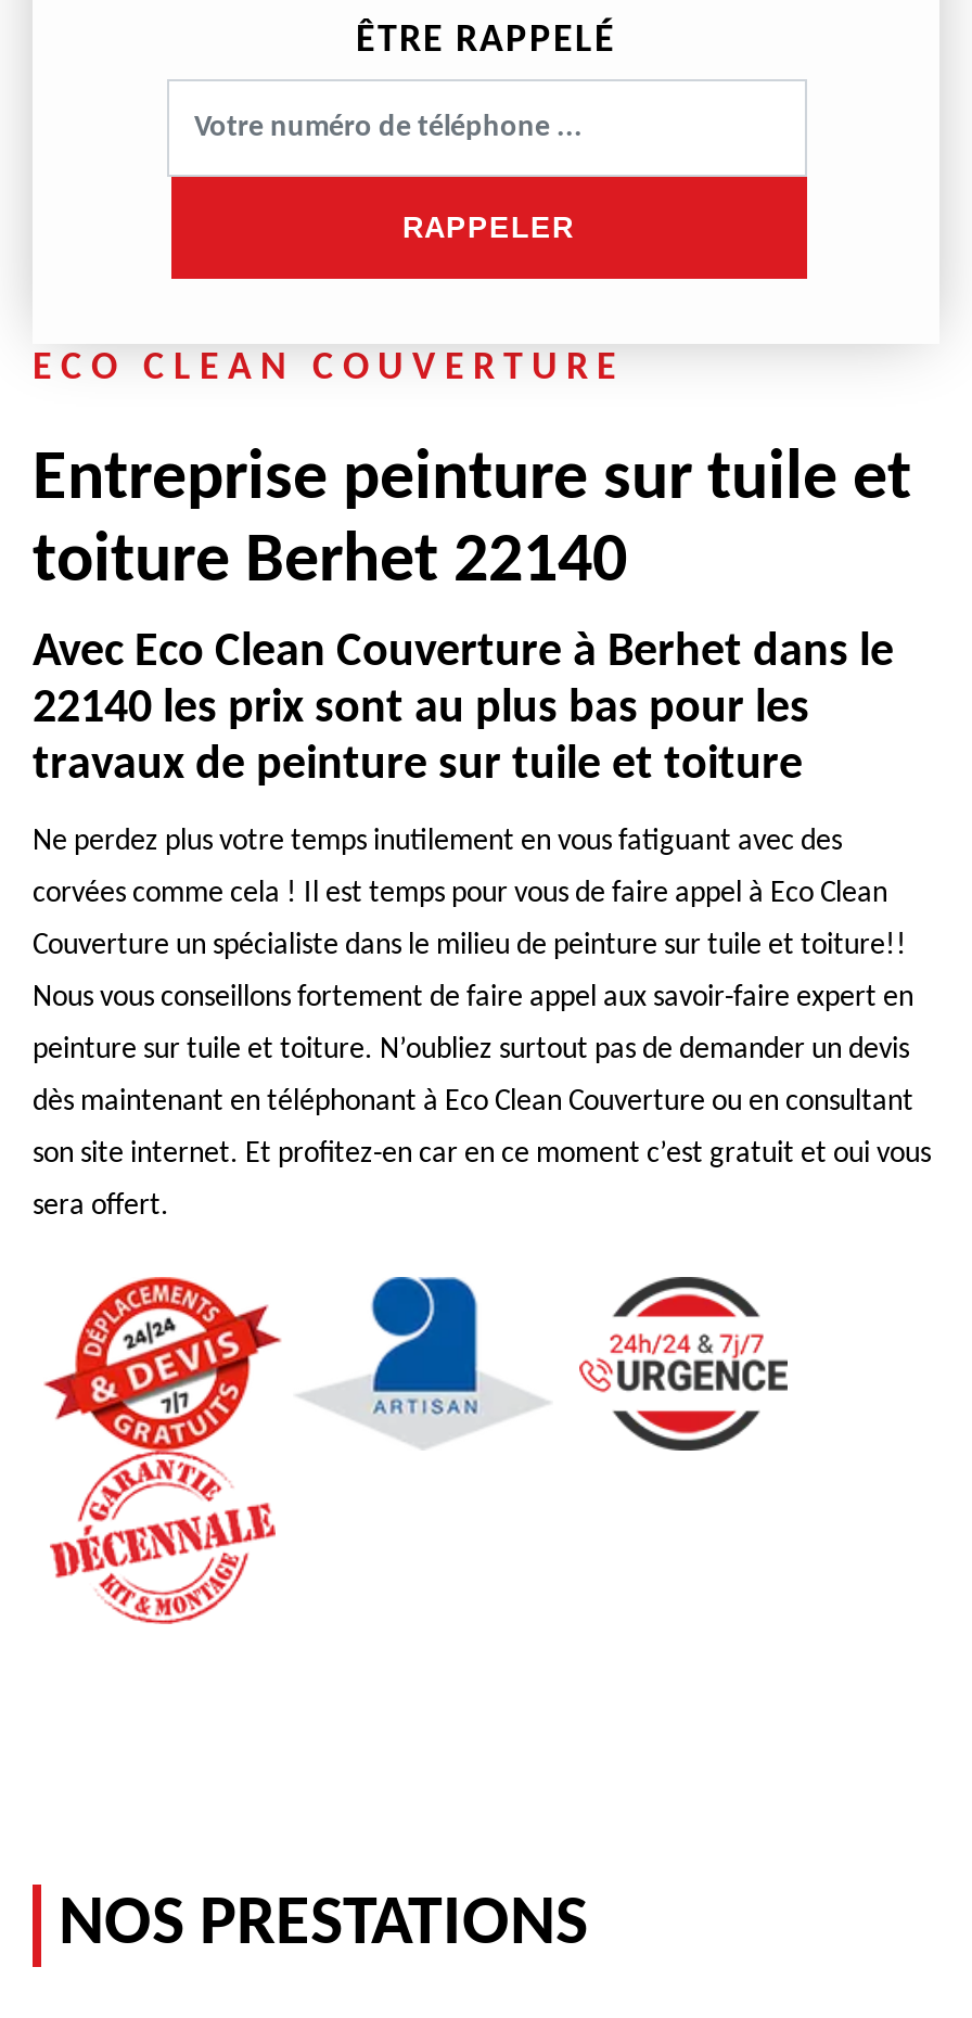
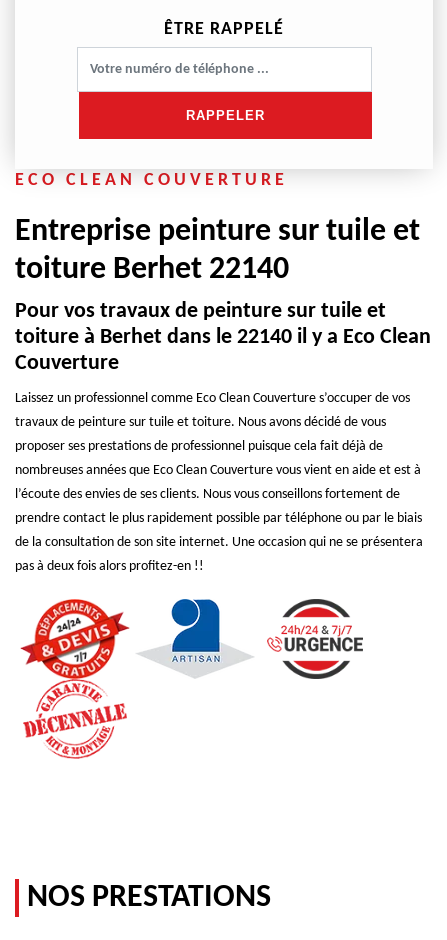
- Avec Eco Clean Couverture à Berhet dans le
- 22140 les prix sont au plus bas pour les
- travaux de peinture sur tuile et toiture
+ Pour vos travaux de peinture sur tuile et
+ toiture à Berhet dans le 22140 il y a Eco Clean
+ Couverture

- Ne perdez plus votre temps inutilement en vous fatiguant avec des
+ Laissez un professionnel comme Eco Clean Couverture s’occuper de vos

- corvées comme cela ! Il est temps pour vous de faire appel à Eco Clean
+ travaux de peinture sur tuile et toiture. Nous avons décidé de vous

- Couverture un spécialiste dans le milieu de peinture sur tuile et toiture!!
+ proposer ses prestations de professionnel puisque cela fait déjà de

- Nous vous conseillons fortement de faire appel aux savoir-faire expert en
+ nombreuses années que Eco Clean Couverture vous vient en aide et est à

- peinture sur tuile et toiture. N’oubliez surtout pas de demander un devis
+ l’écoute des envies de ses clients. Nous vous conseillons fortement de

- dès maintenant en téléphonant à Eco Clean Couverture ou en consultant
+ prendre contact le plus rapidement possible par téléphone ou par le biais

- son site internet. Et profitez-en car en ce moment c’est gratuit et oui vous
+ de la consultation de son site internet. Une occasion qui ne se présentera

- sera offert.
+ pas à deux fois alors profitez-en !!
